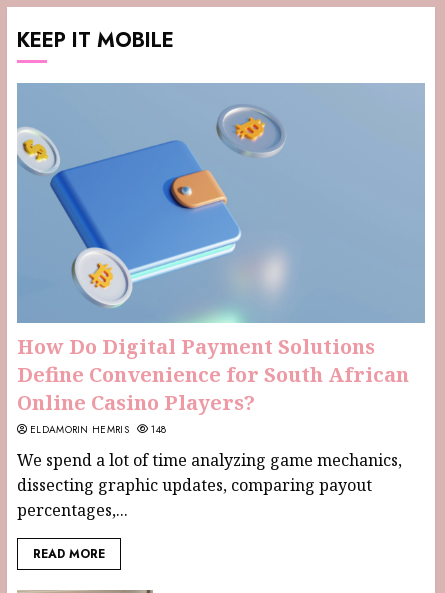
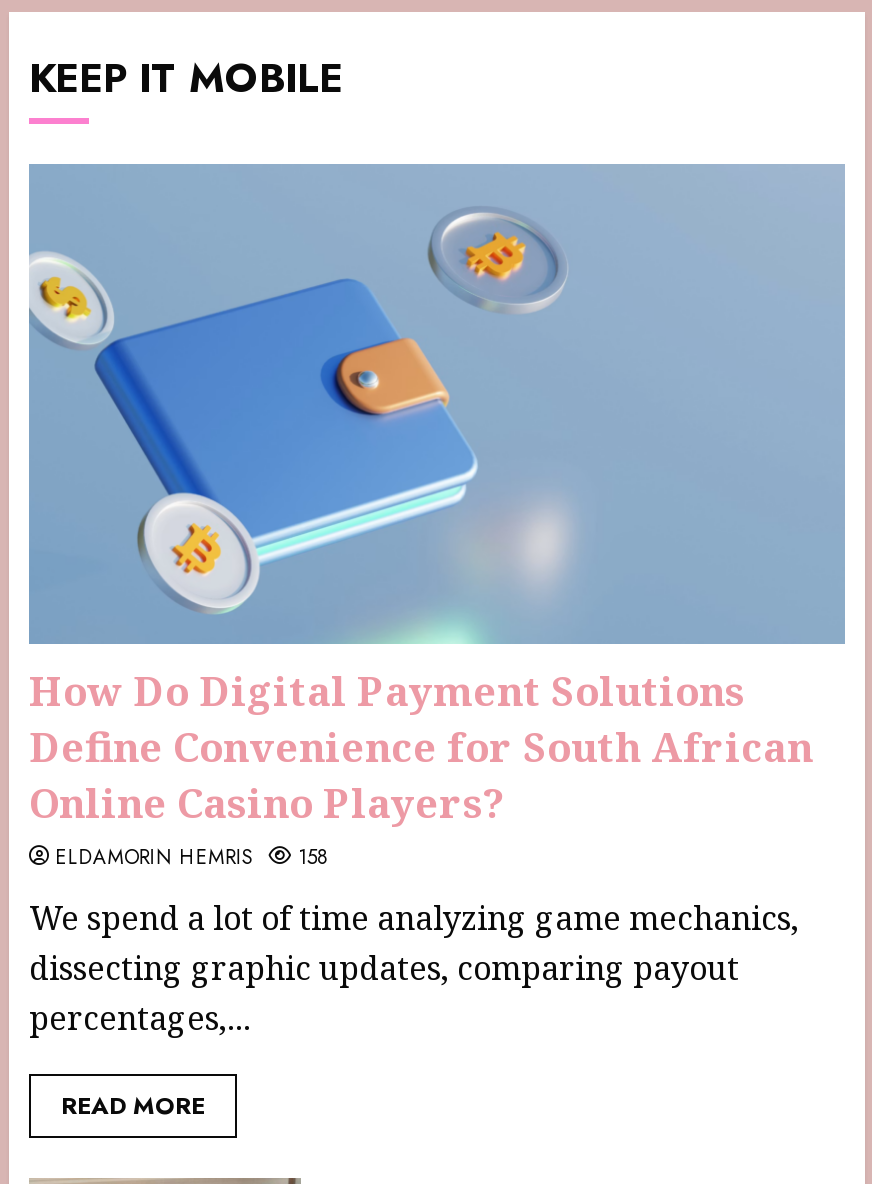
- ELDAMORIN HEMRIS 148
+ ELDAMORIN HEMRIS 158
